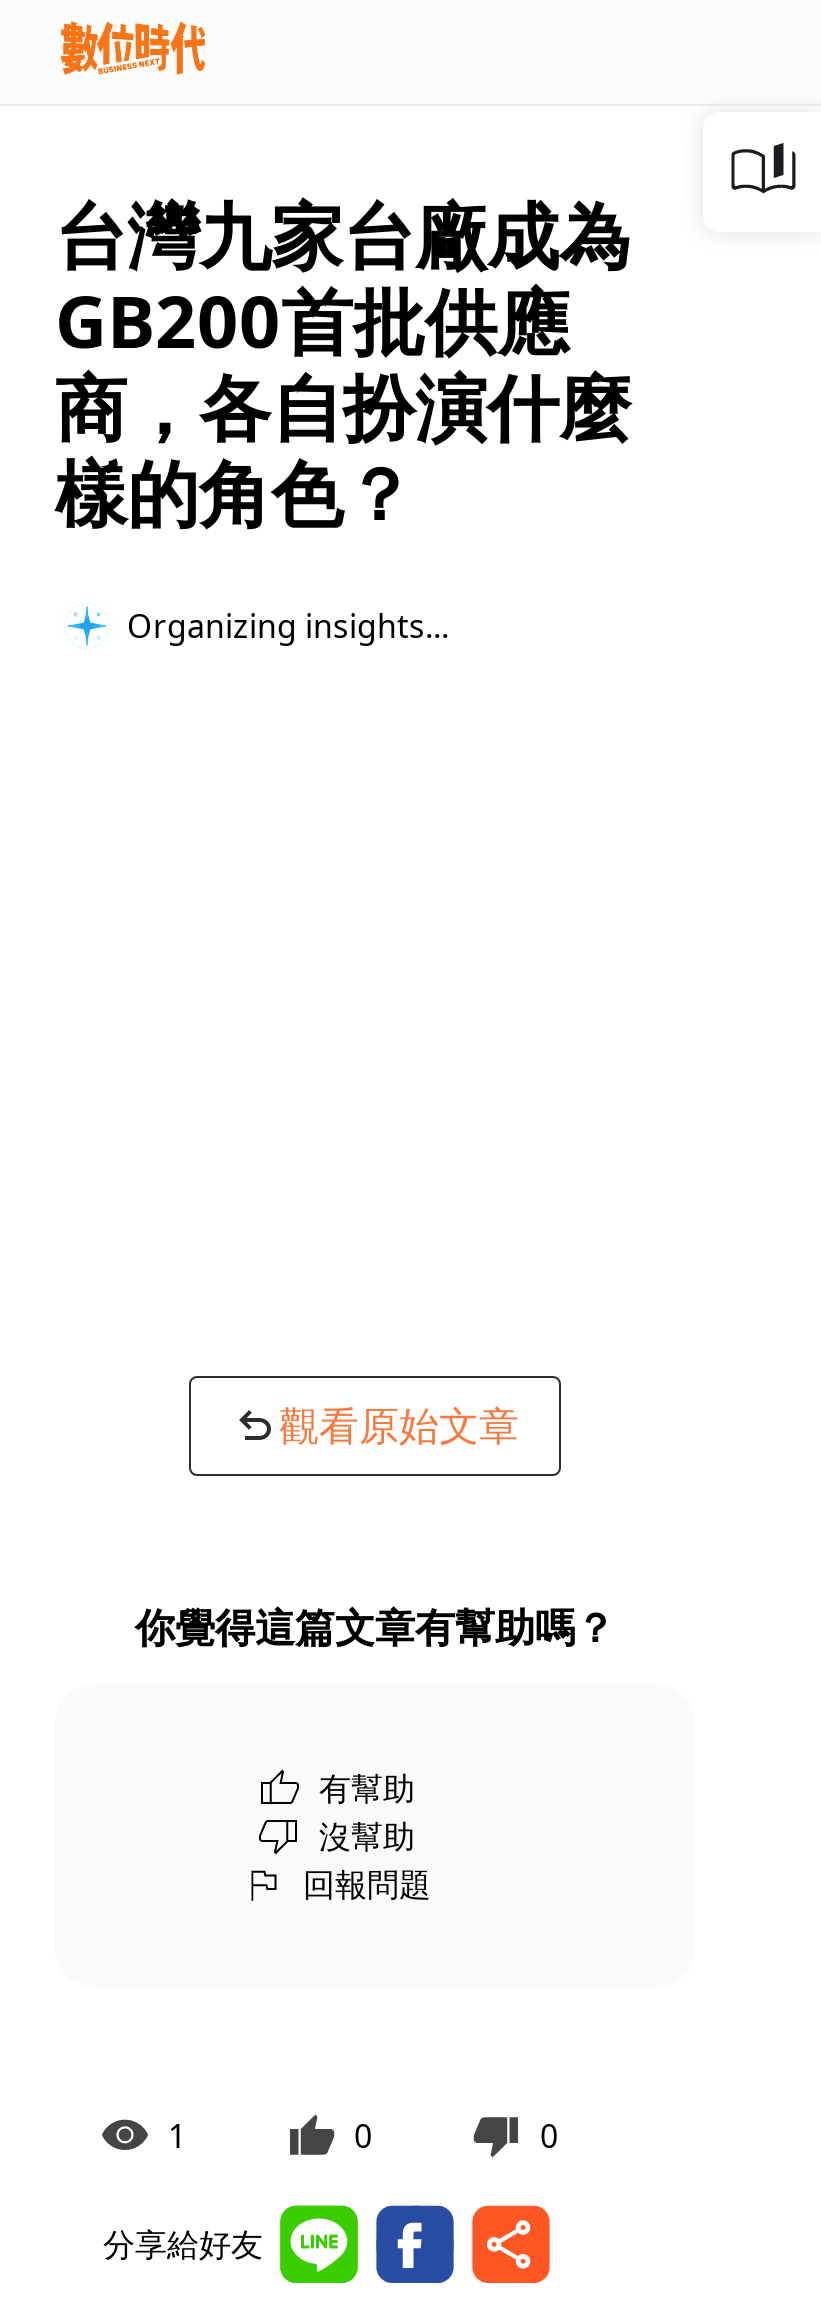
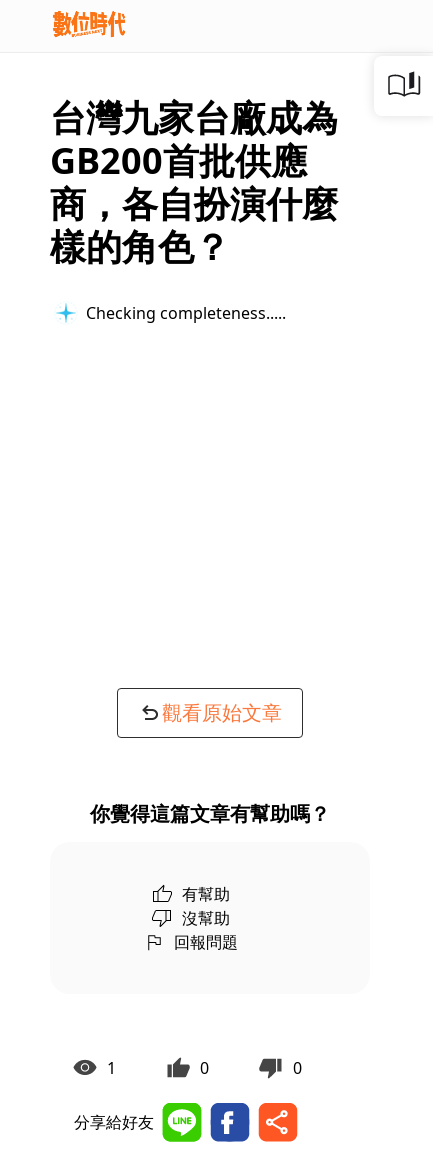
- Organizing insights...
+ Checking completeness...
